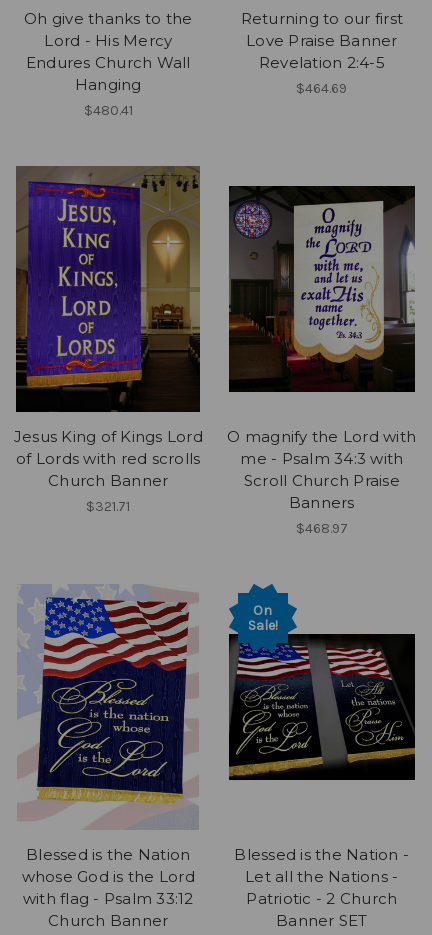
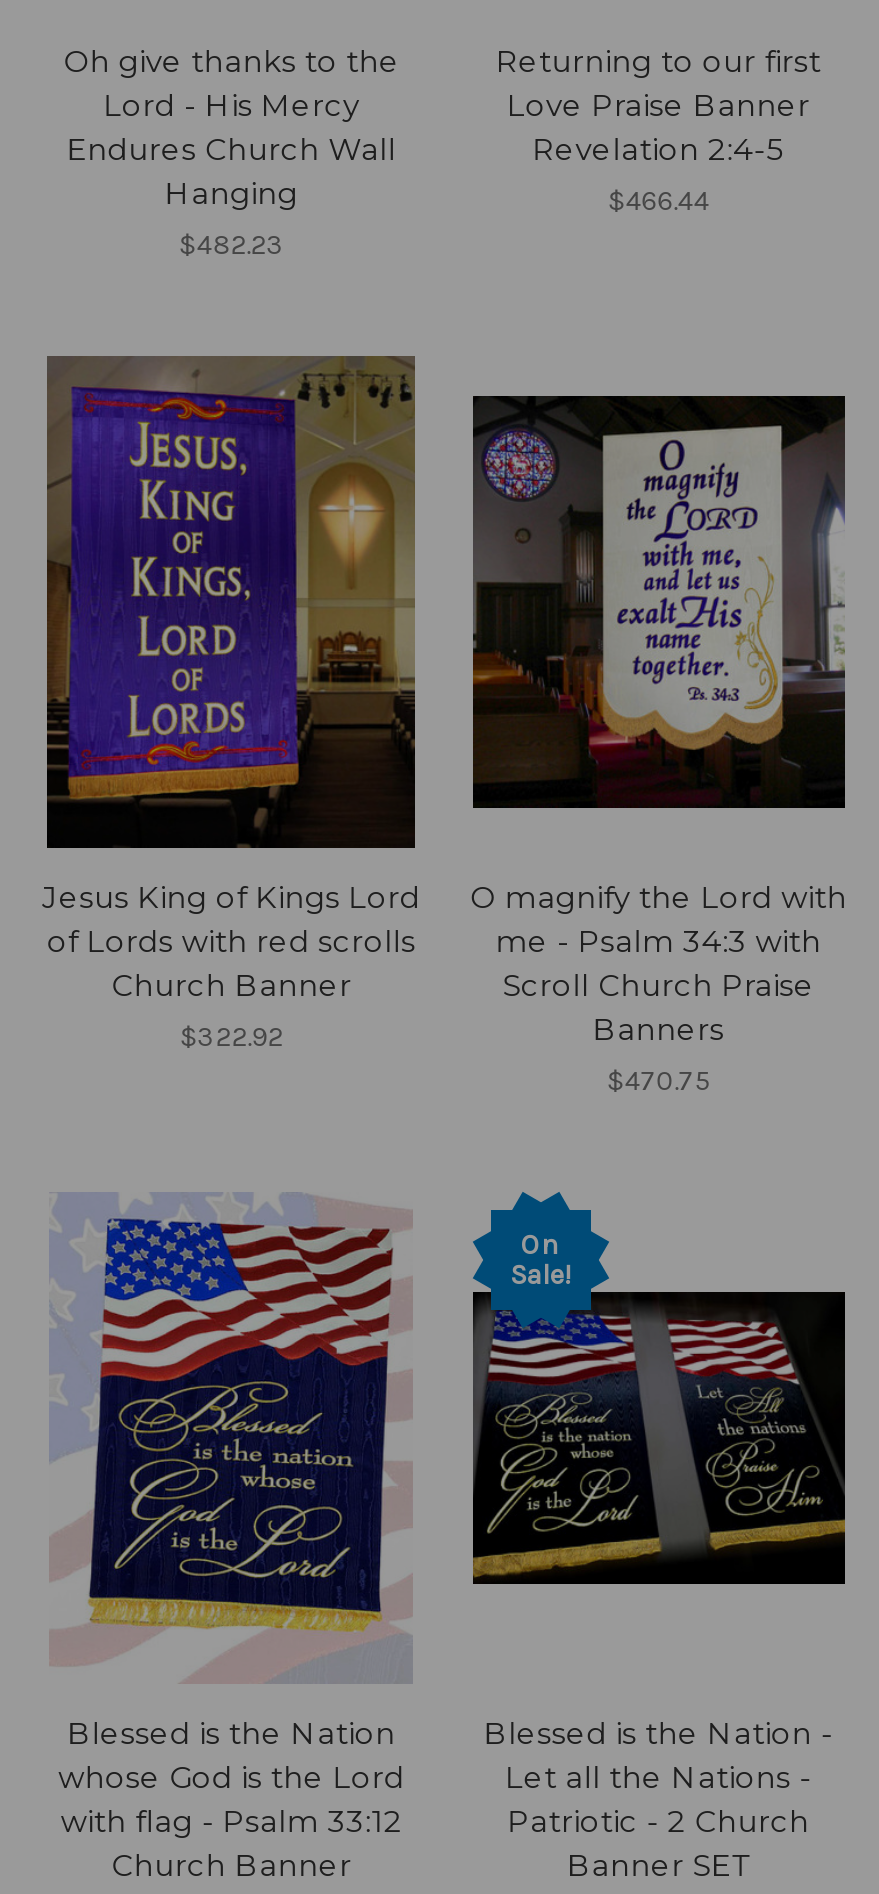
- $464.69
+ $466.44

- $480.41
+ $482.23

- $321.71
+ $322.92

- $468.97
+ $470.75
